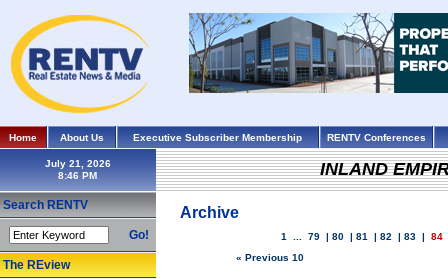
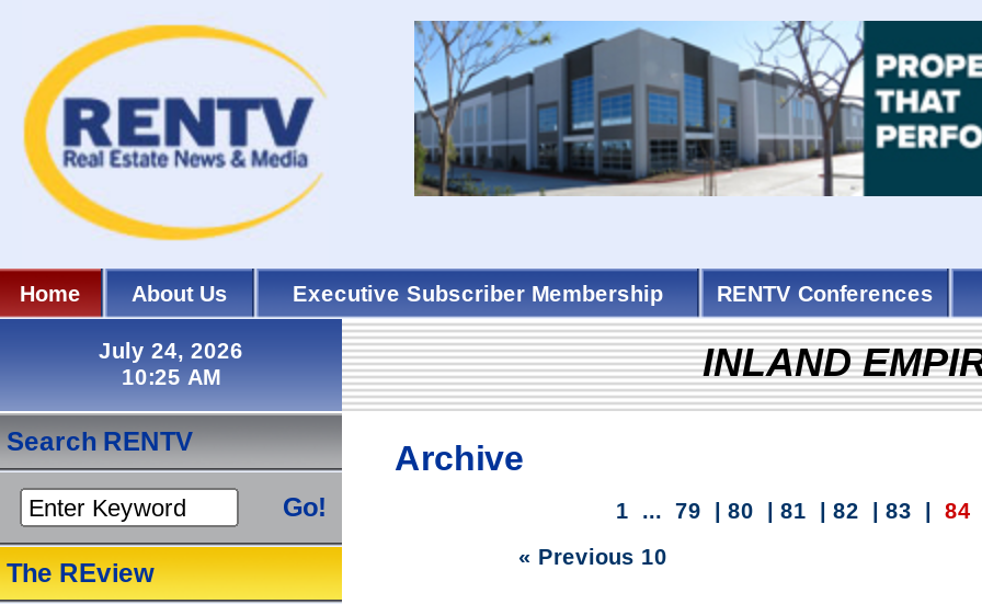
- July 21, 2026
+ July 24, 2026
